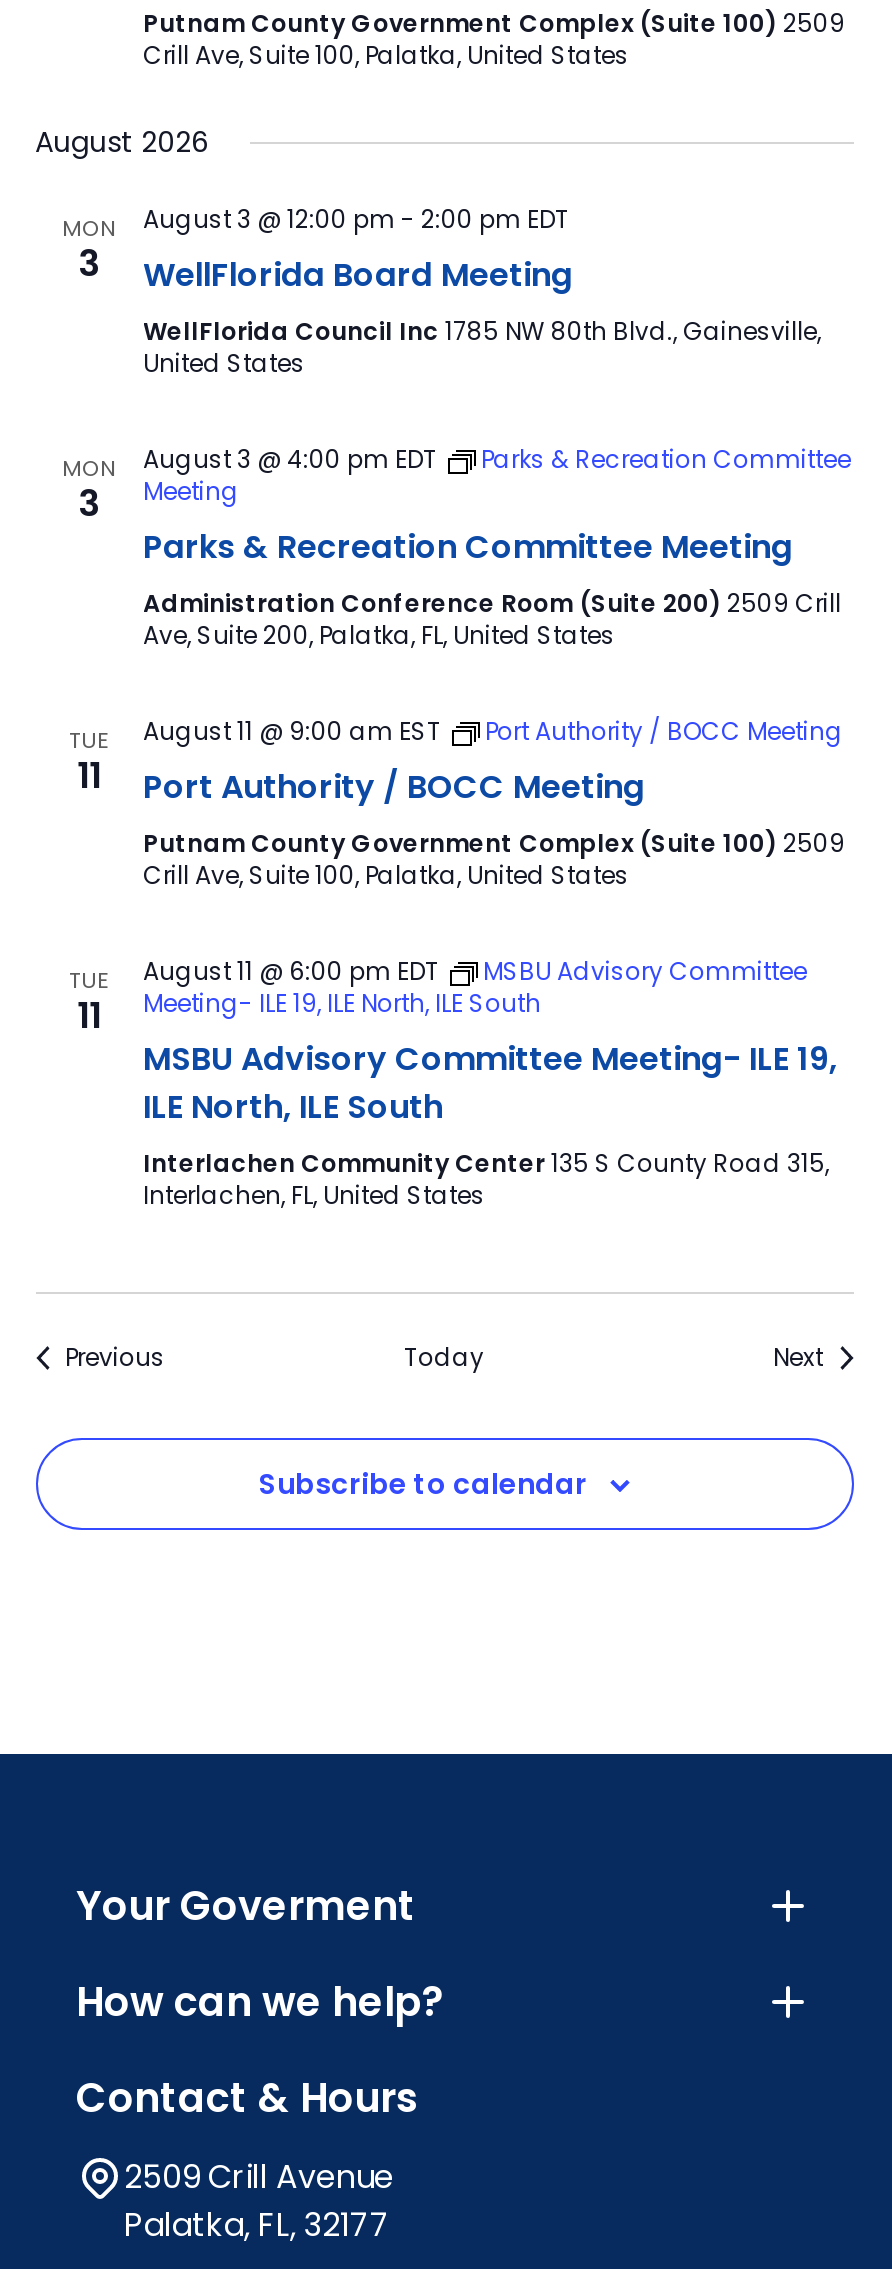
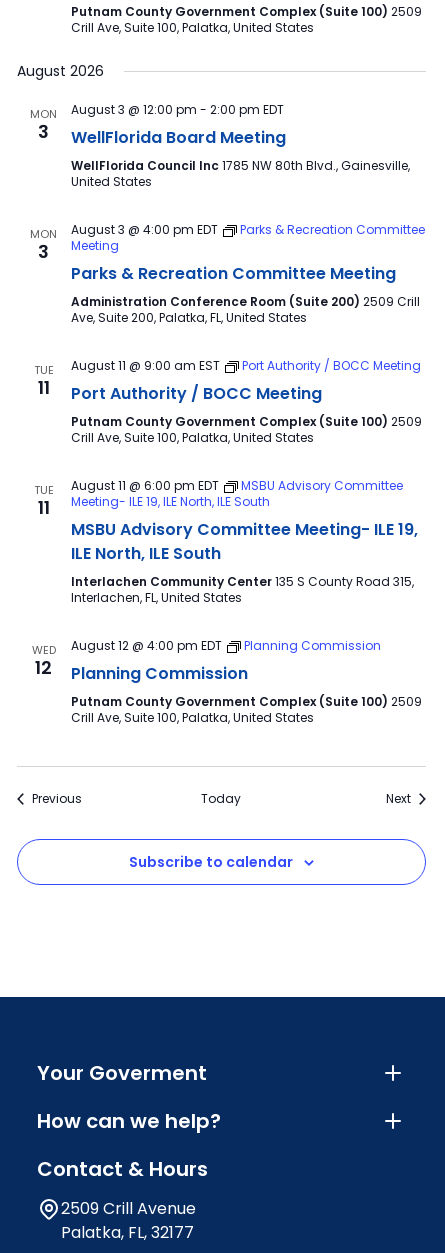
+ WED
+ 12

+ August 12 @ 4:00 pm EDT
+ Planning Commission
+ Planning Commission
+ Putnam County Government Complex (Suite 100) 2509
+ Crill Ave, Suite 100, Palatka, United States
